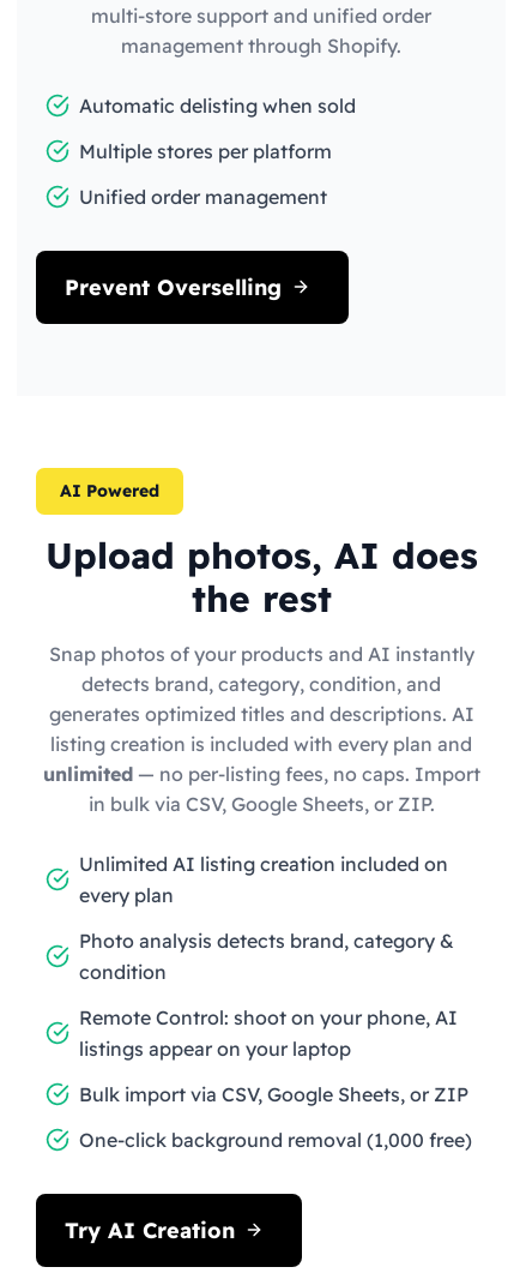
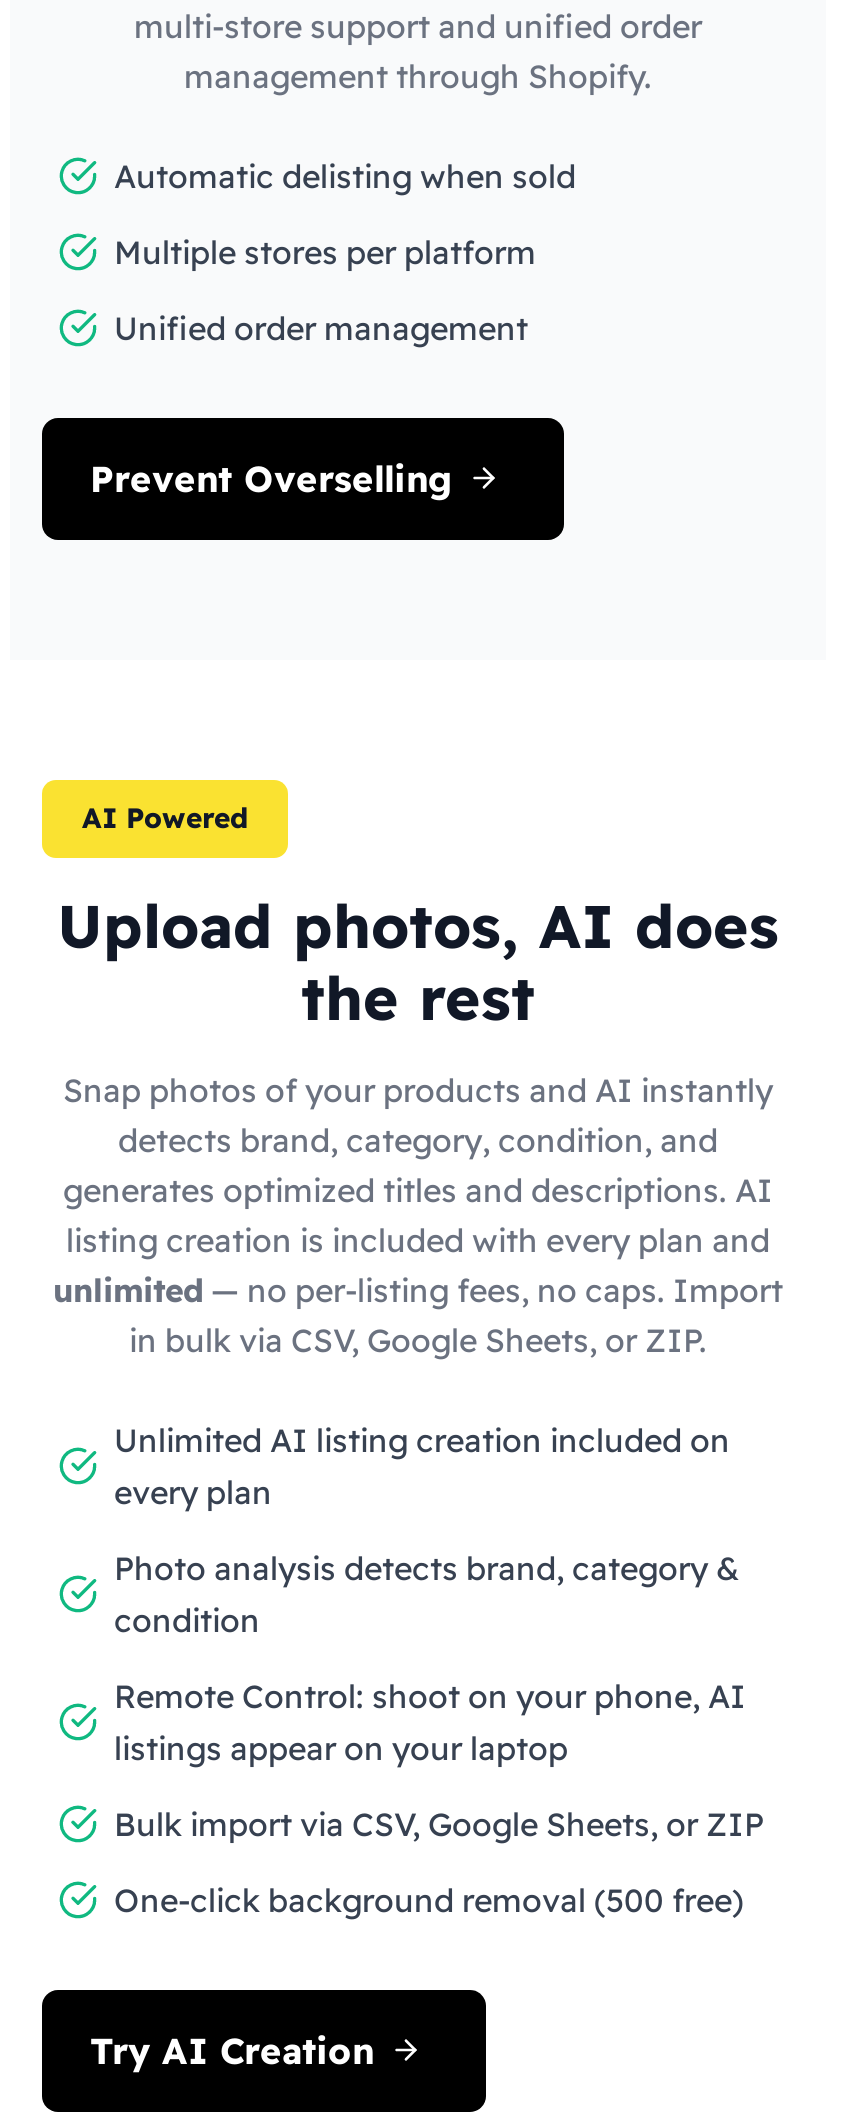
- One-click background removal (1,000 free)
+ One-click background removal (500 free)
